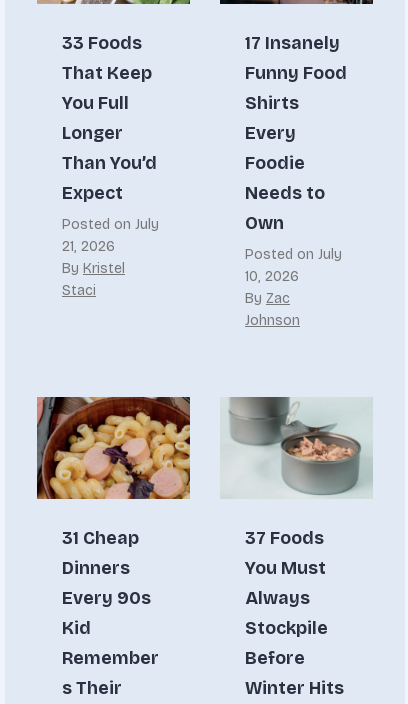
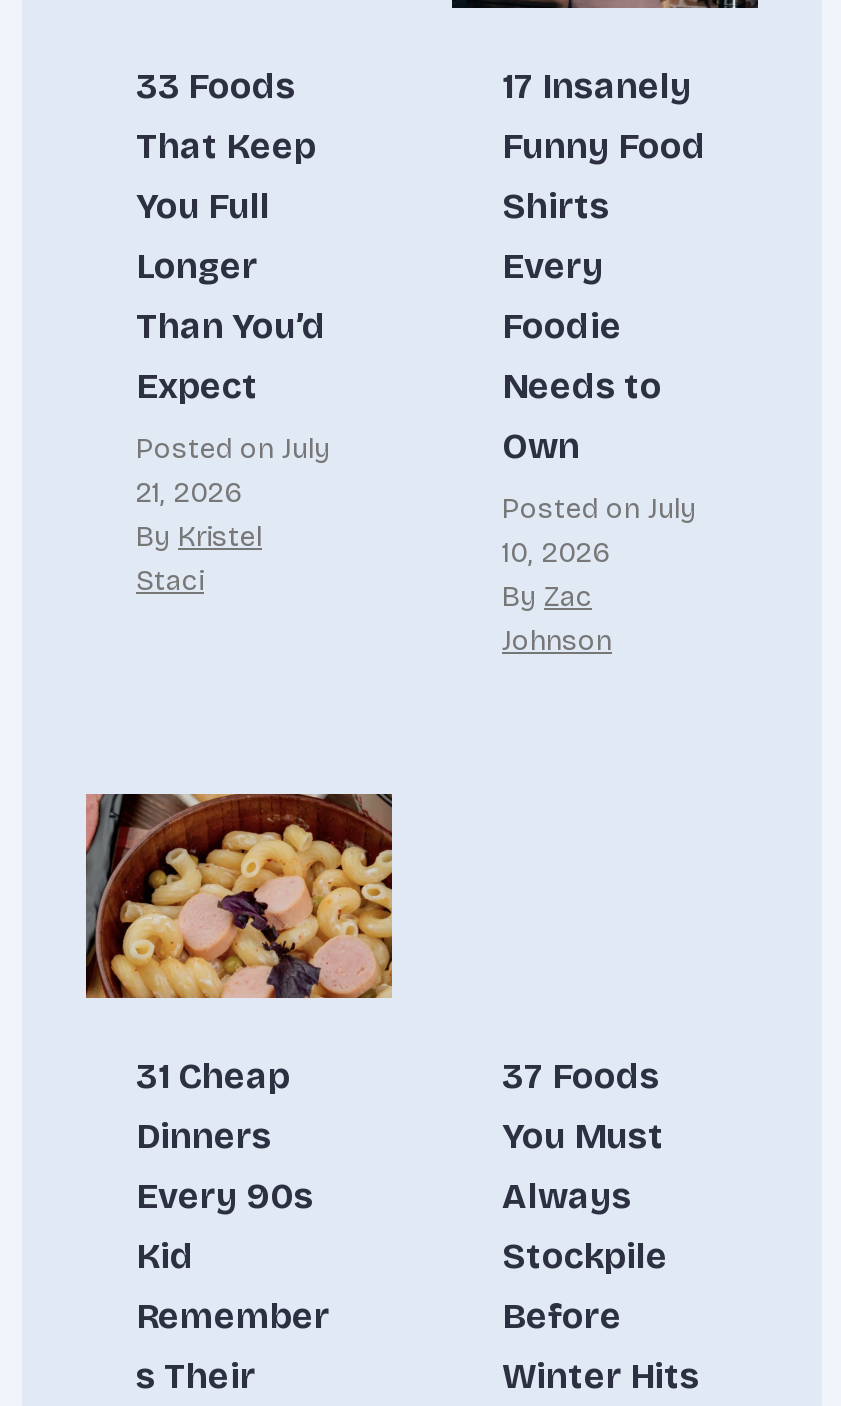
- [image]
